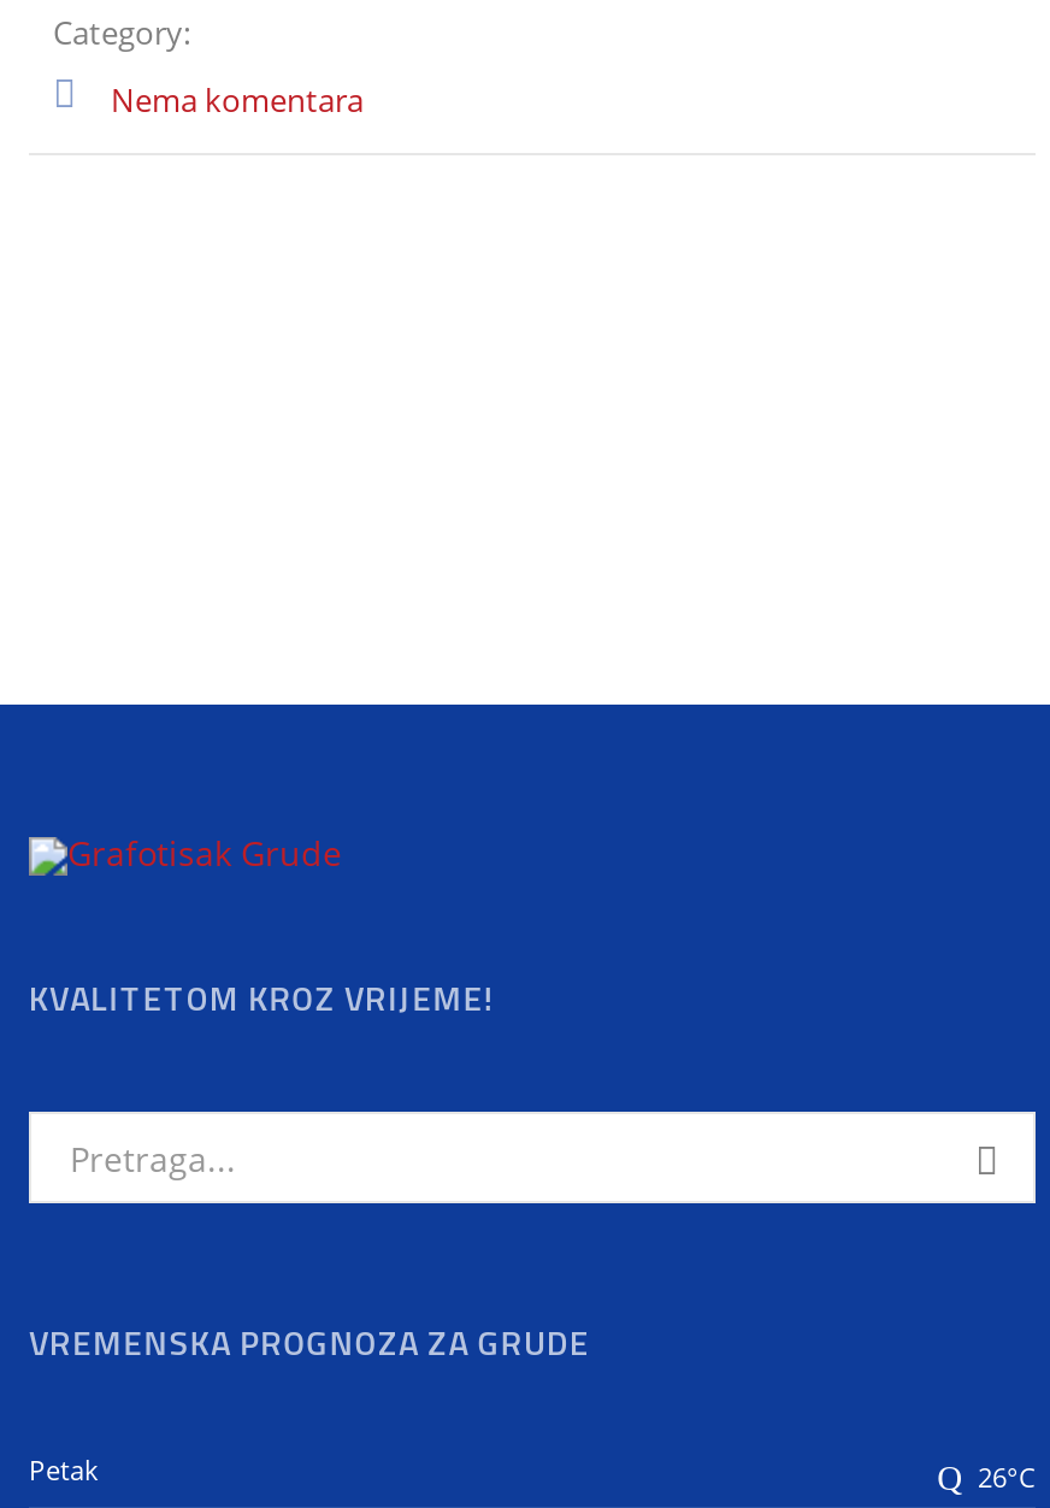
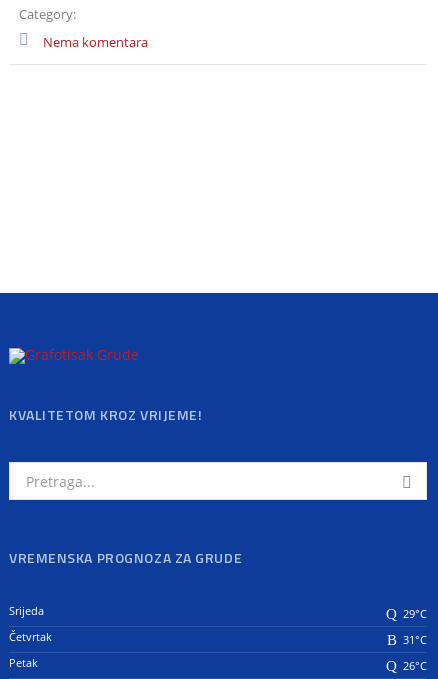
+ Srijeda
+ 29°C
+ Četvrtak
+ 31°C
